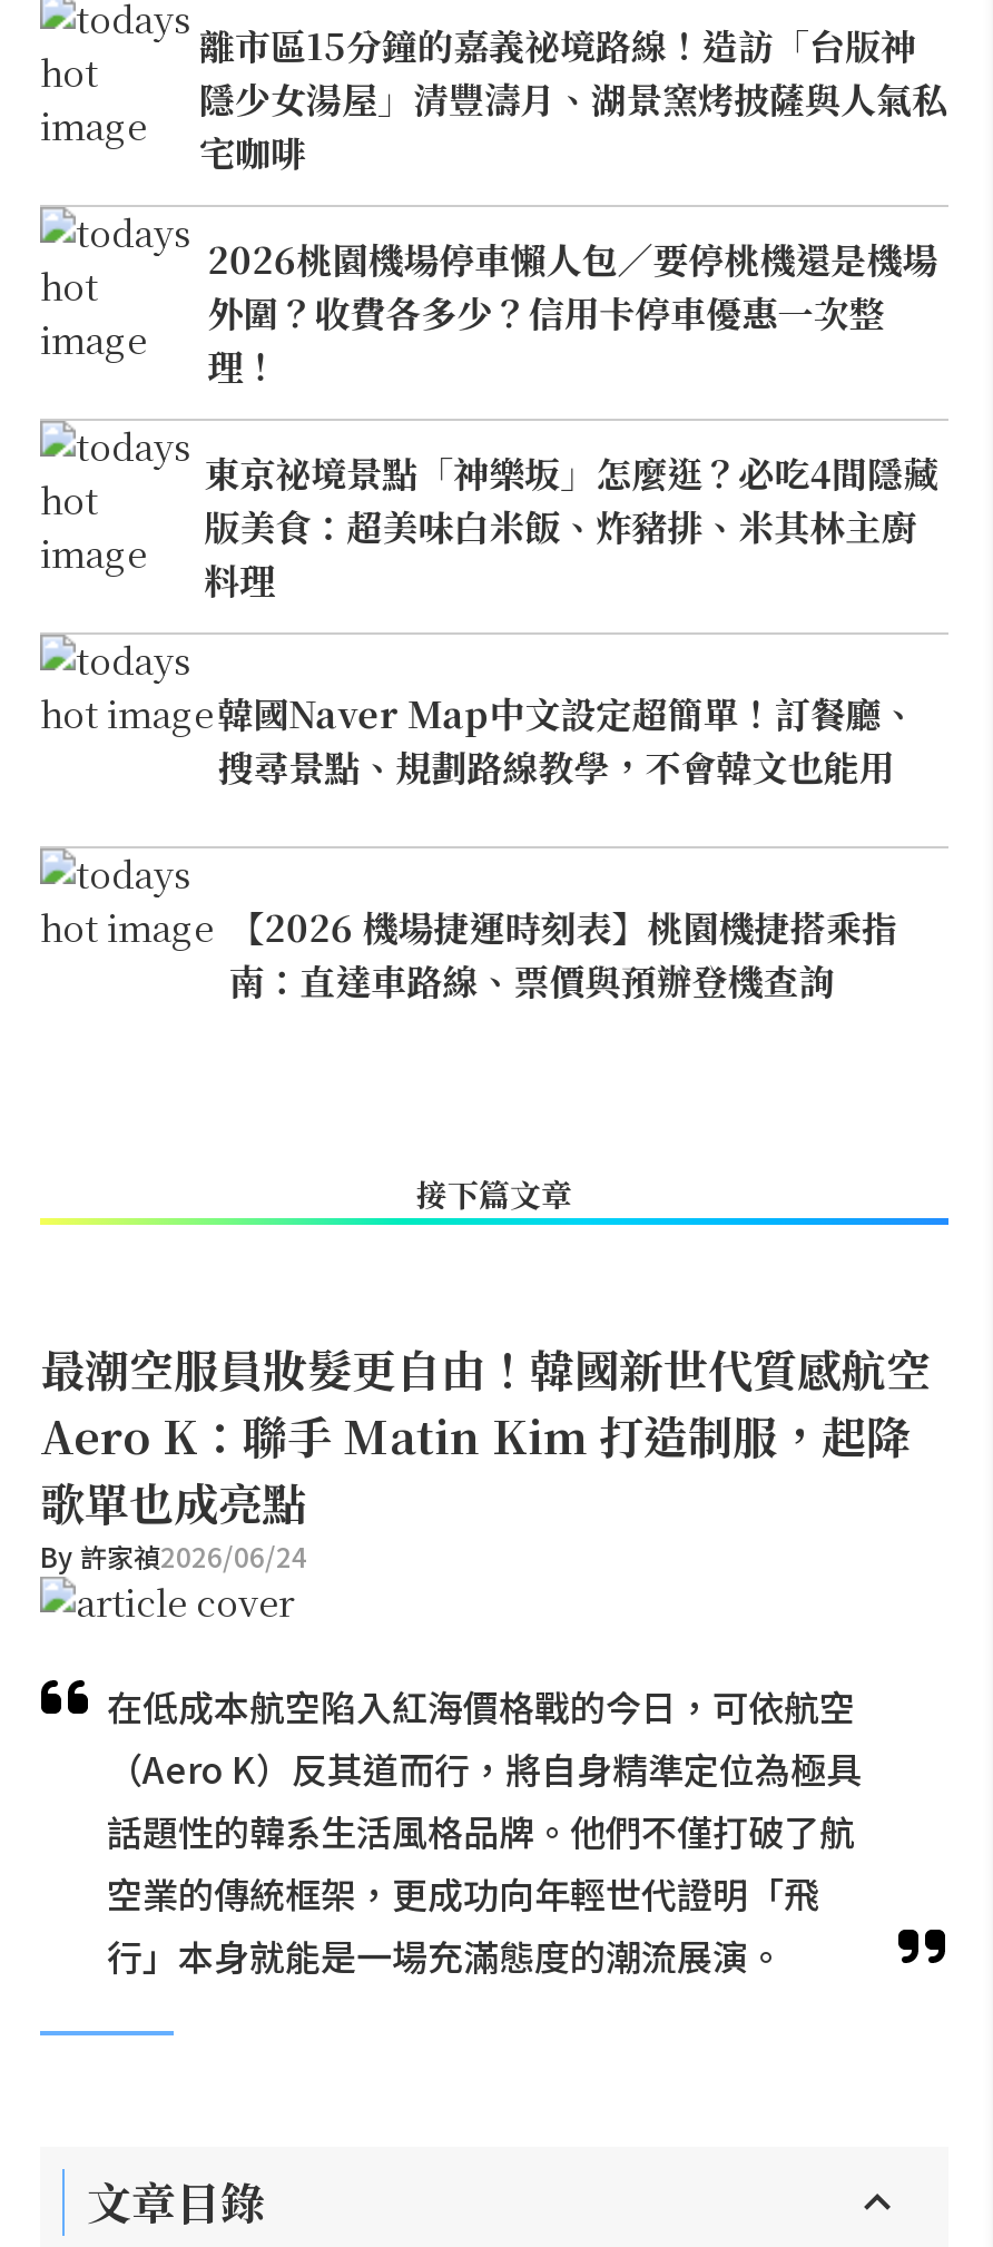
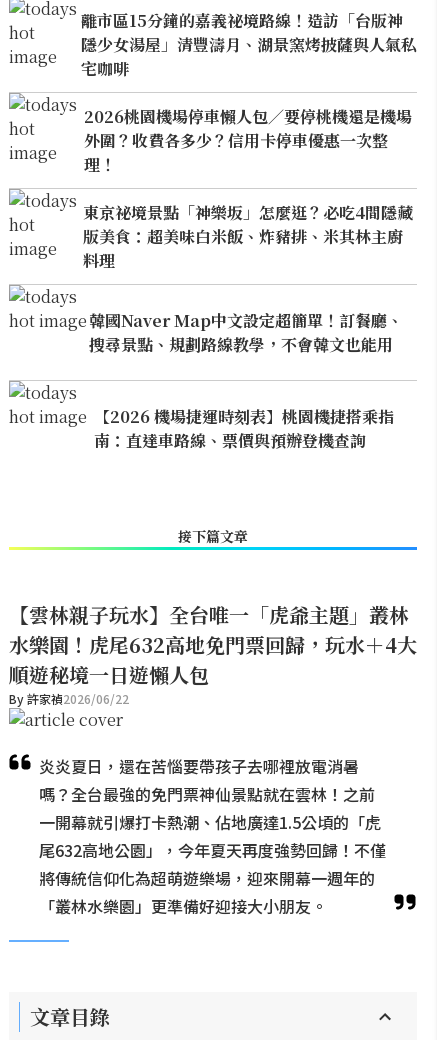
- 最潮空服員妝髮更自由！韓國新世代質感航空
- Aero K：聯手 Matin Kim 打造制服，起降
- 歌單也成亮點
- By 許家禎2026/06/24
+ 【雲林親子玩水】全台唯一「虎爺主題」叢林
+ 水樂園！虎尾632高地免門票回歸，玩水＋4大
+ 順遊秘境一日遊懶人包
+ By 許家禎2026/06/22

- 在低成本航空陷入紅海價格戰的今日，可依航空
- （Aero K）反其道而行，將自身精準定位為極具
- 話題性的韓系生活風格品牌。他們不僅打破了航
- 空業的傳統框架，更成功向年輕世代證明「飛
- 行」本身就能是一場充滿態度的潮流展演。
+ 炎炎夏日，還在苦惱要帶孩子去哪裡放電消暑
+ 嗎？全台最強的免門票神仙景點就在雲林！之前
+ 一開幕就引爆打卡熱潮、佔地廣達1.5公頃的「虎
+ 尾632高地公園」，今年夏天再度強勢回歸！不僅
+ 將傳統信仰化為超萌遊樂場，迎來開幕一週年的
+ 「叢林水樂園」更準備好迎接大小朋友。
